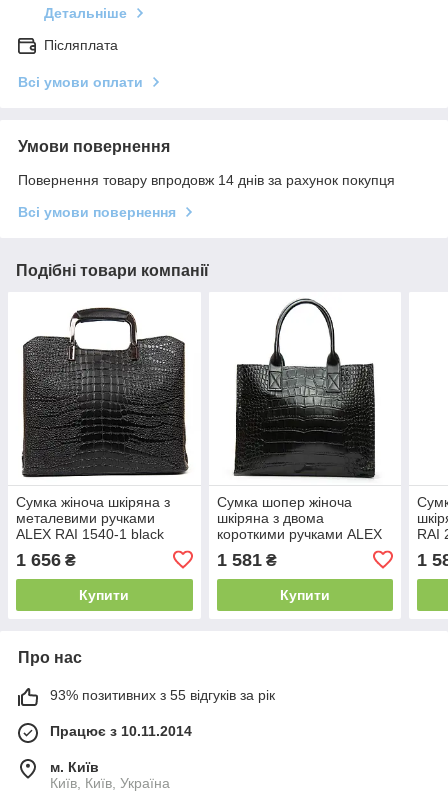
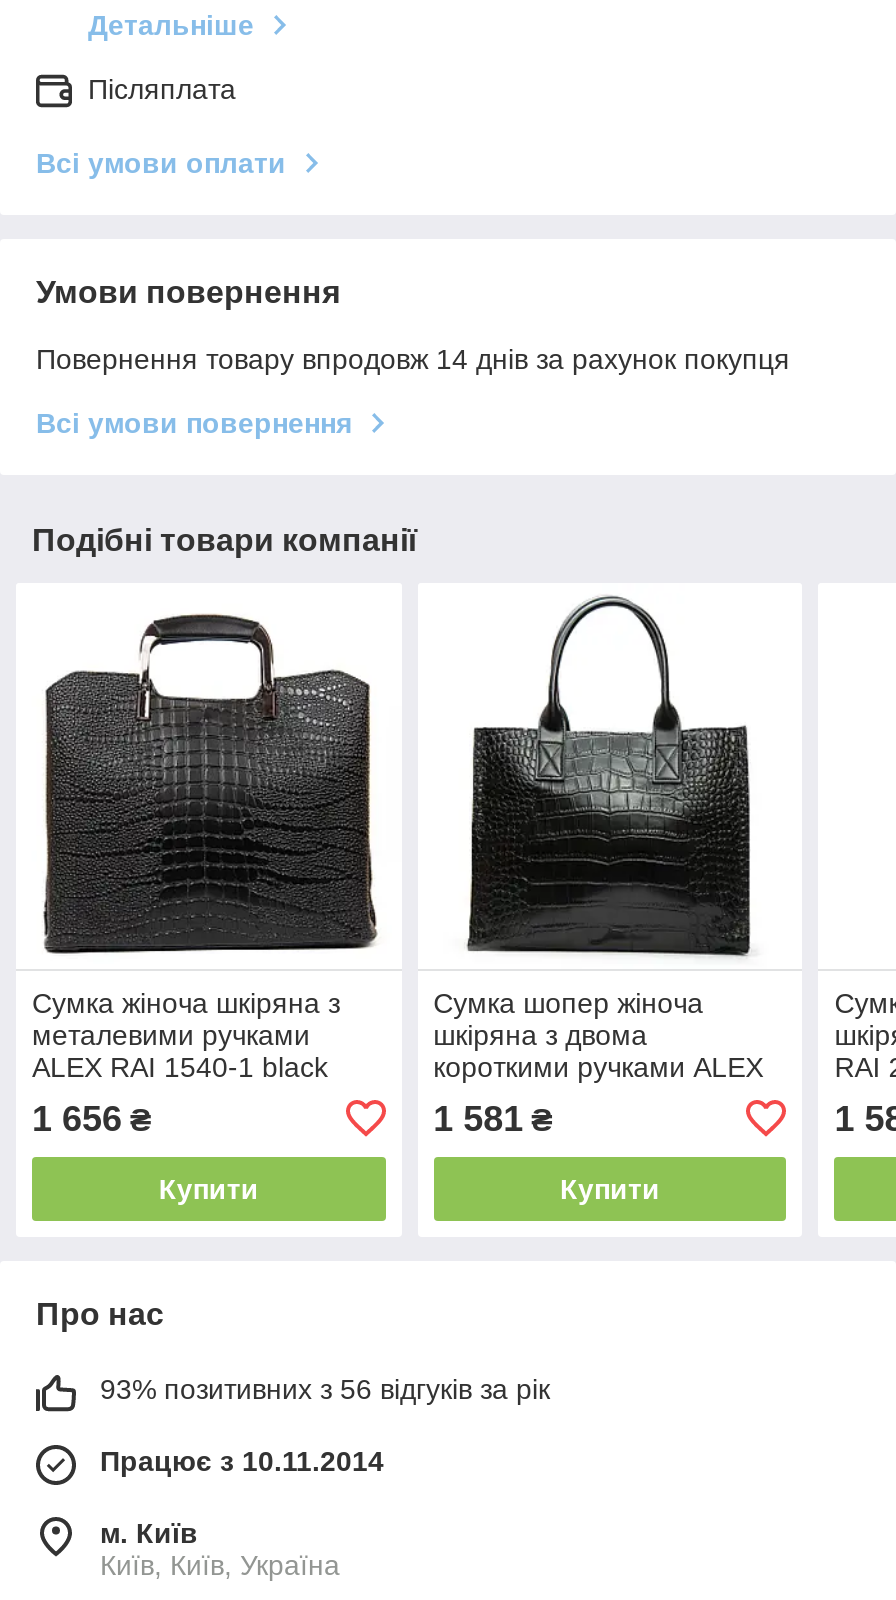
- 93% позитивних з 55 відгуків за рік
+ 93% позитивних з 56 відгуків за рік
